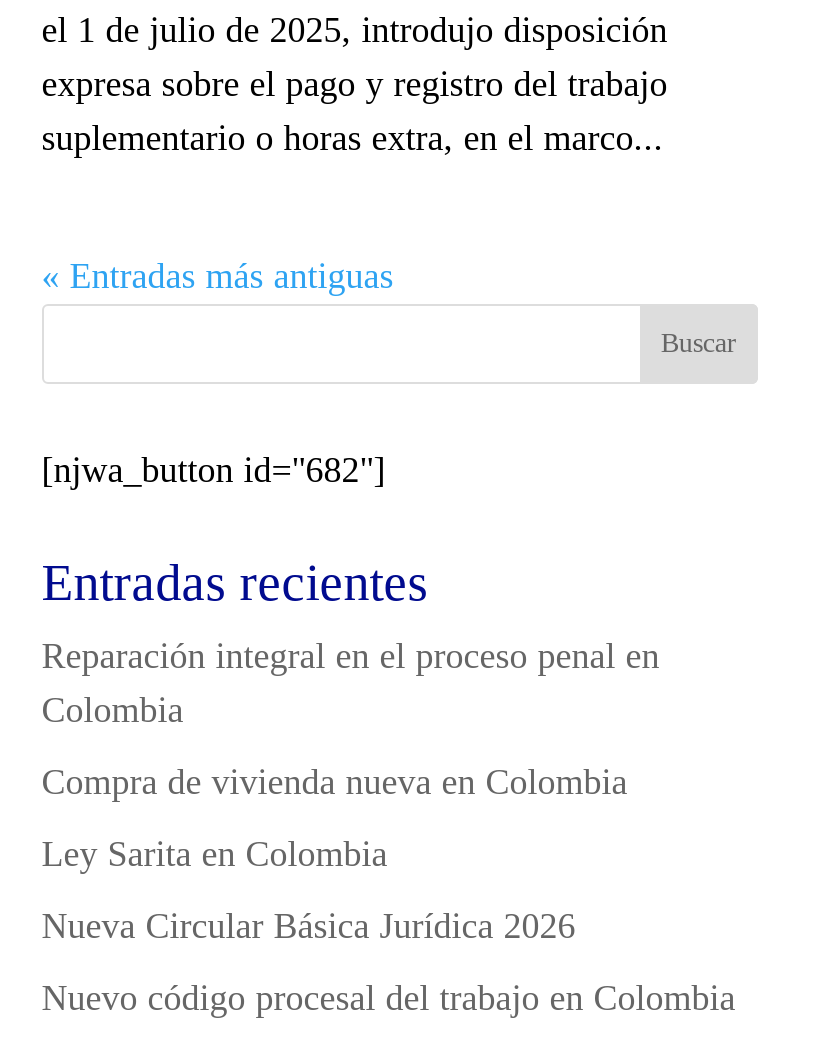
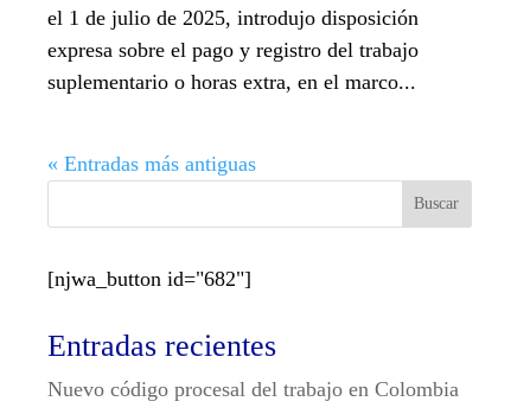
- Reparación integral en el proceso penal en
- Colombia
- Compra de vivienda nueva en Colombia
- Ley Sarita en Colombia
- Nueva Circular Básica Jurídica 2026
